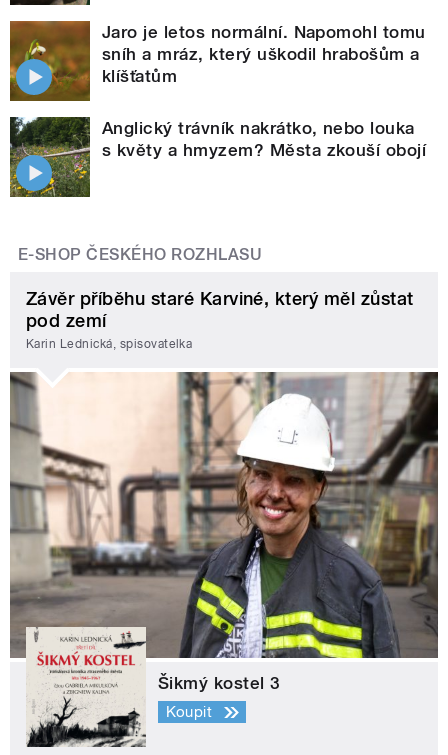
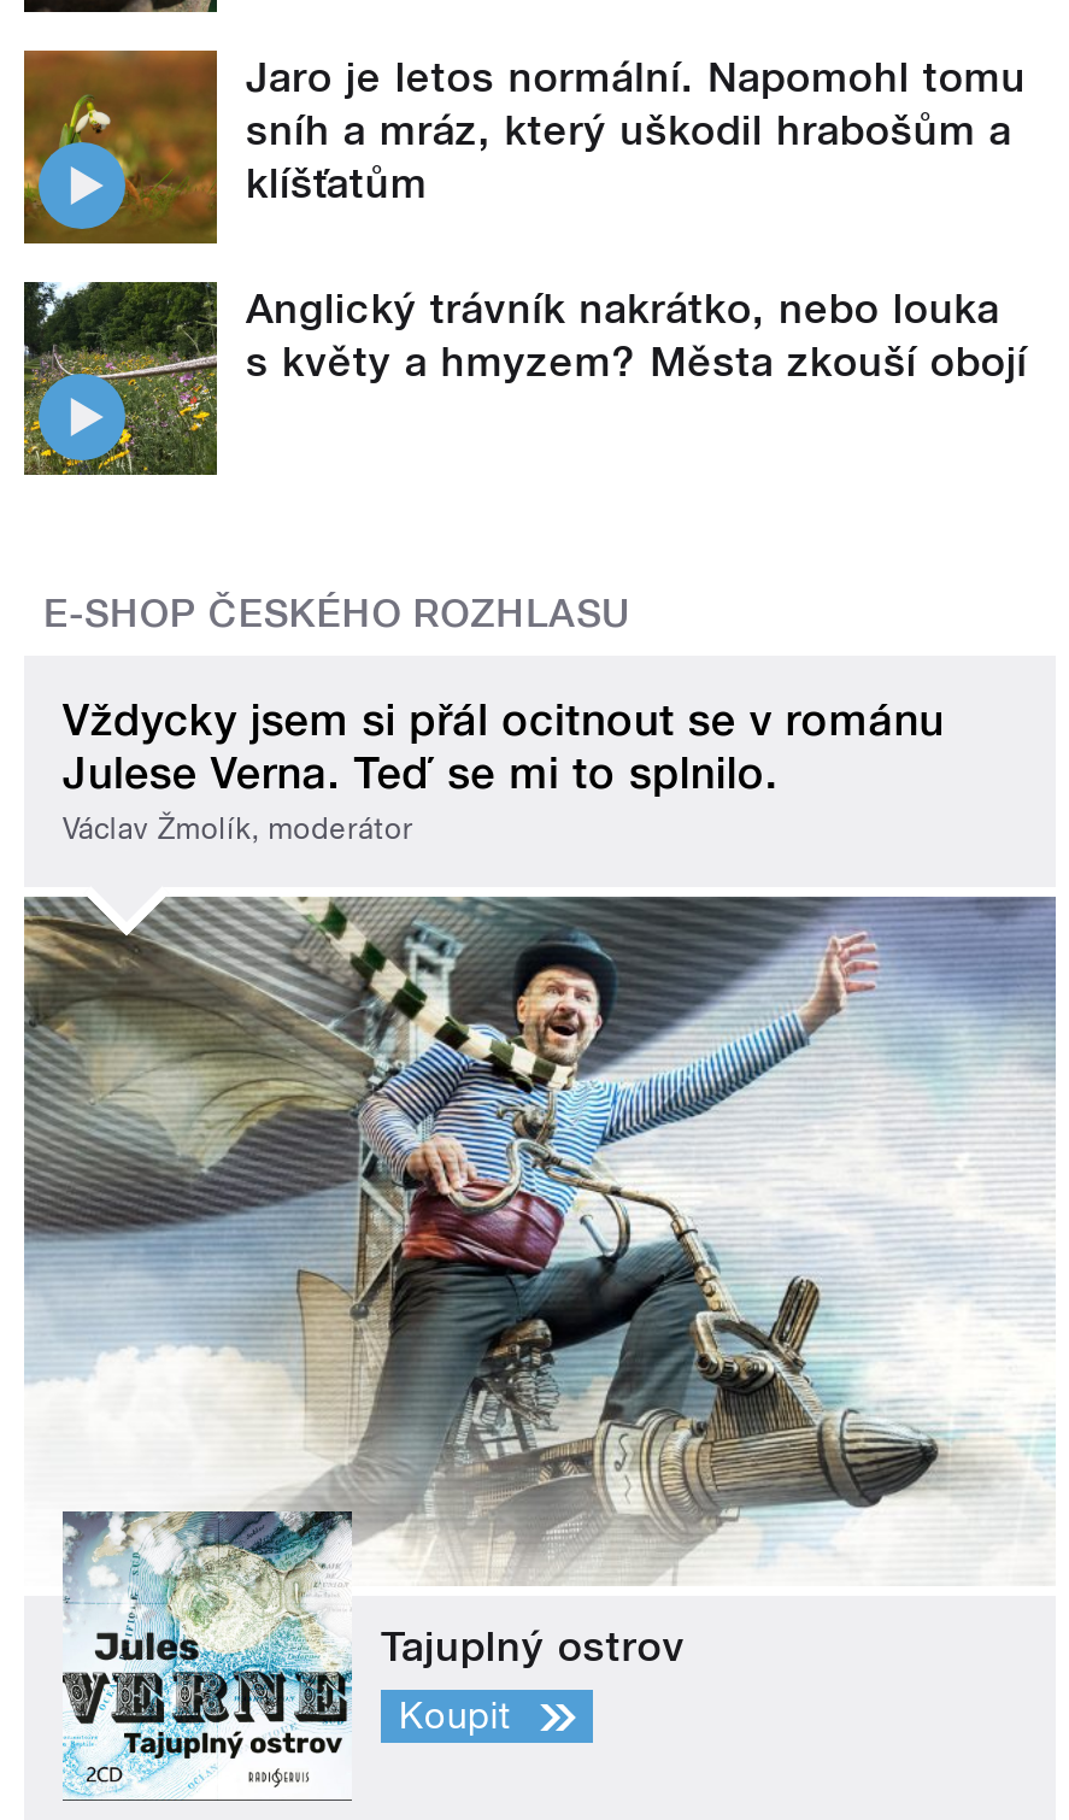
- Závěr příběhu staré Karviné, který měl zůstat
- pod zemí
- Karin Lednická, spisovatelka
+ Vždycky jsem si přál ocitnout se v románu
+ Julese Verna. Teď se mi to splnilo.
+ Václav Žmolík, moderátor

- [image]
- Šikmý kostel 3
+ [image]
+ Tajuplný ostrov
